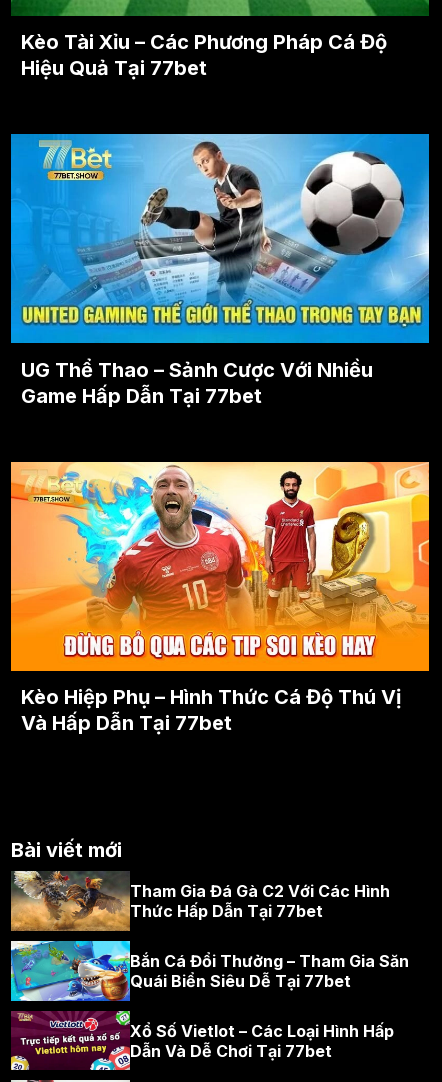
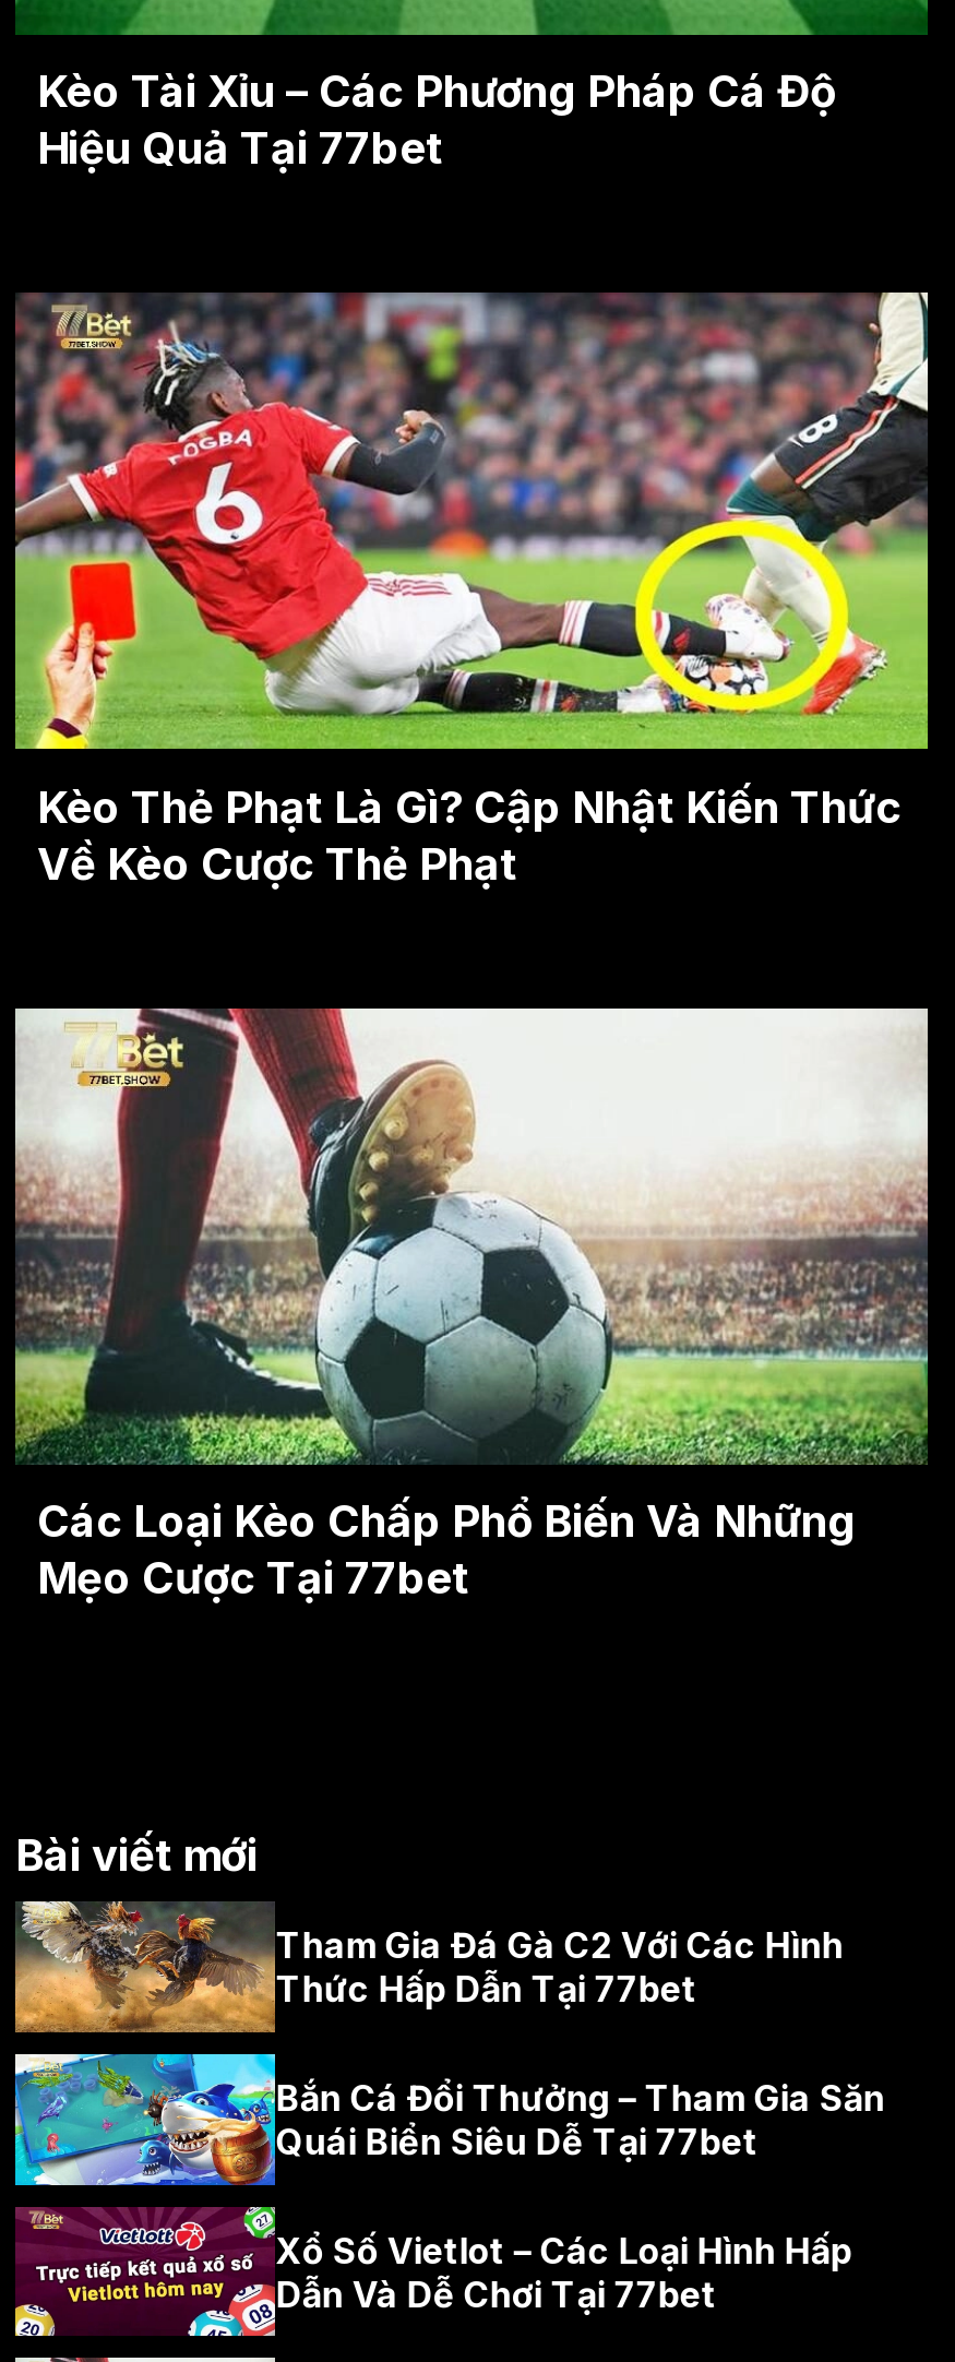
- [image]
- UG Thể Thao – Sảnh Cược Với Nhiều
- Game Hấp Dẫn Tại 77bet
+ [image]
+ Kèo Thẻ Phạt Là Gì? Cập Nhật Kiến Thức
+ Về Kèo Cược Thẻ Phạt

- [image]
- Kèo Hiệp Phụ – Hình Thức Cá Độ Thú Vị
- Và Hấp Dẫn Tại 77bet
+ [image]
+ Các Loại Kèo Chấp Phổ Biến Và Những
+ Mẹo Cược Tại 77bet
